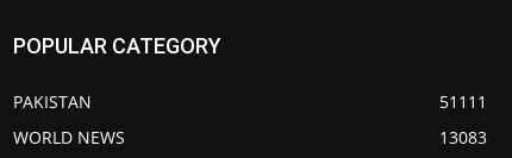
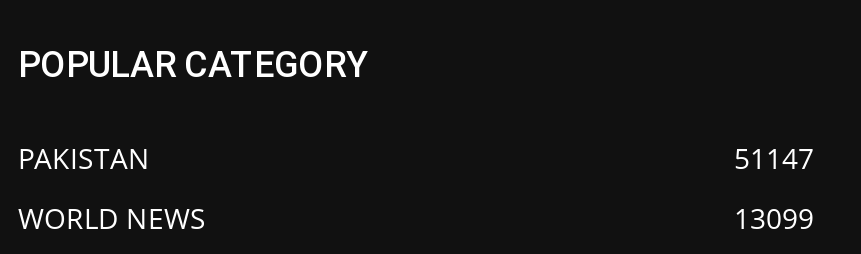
- 51111
+ 51147

- 13083
+ 13099
